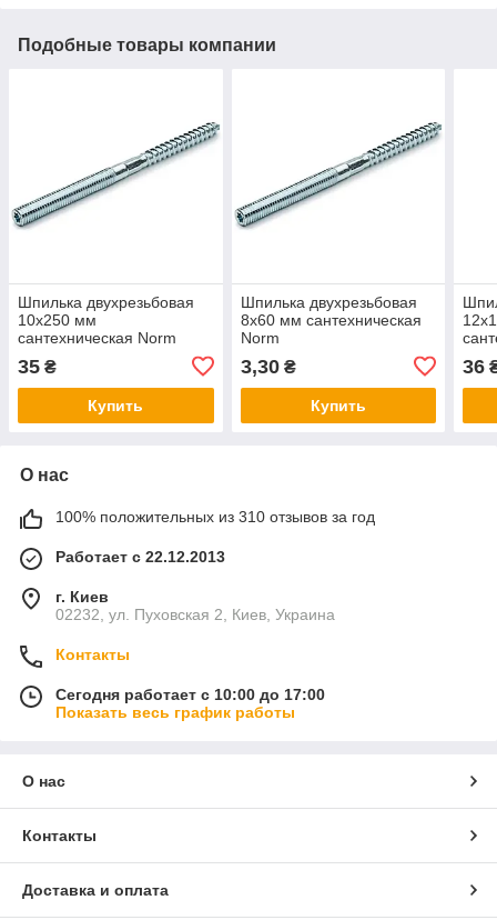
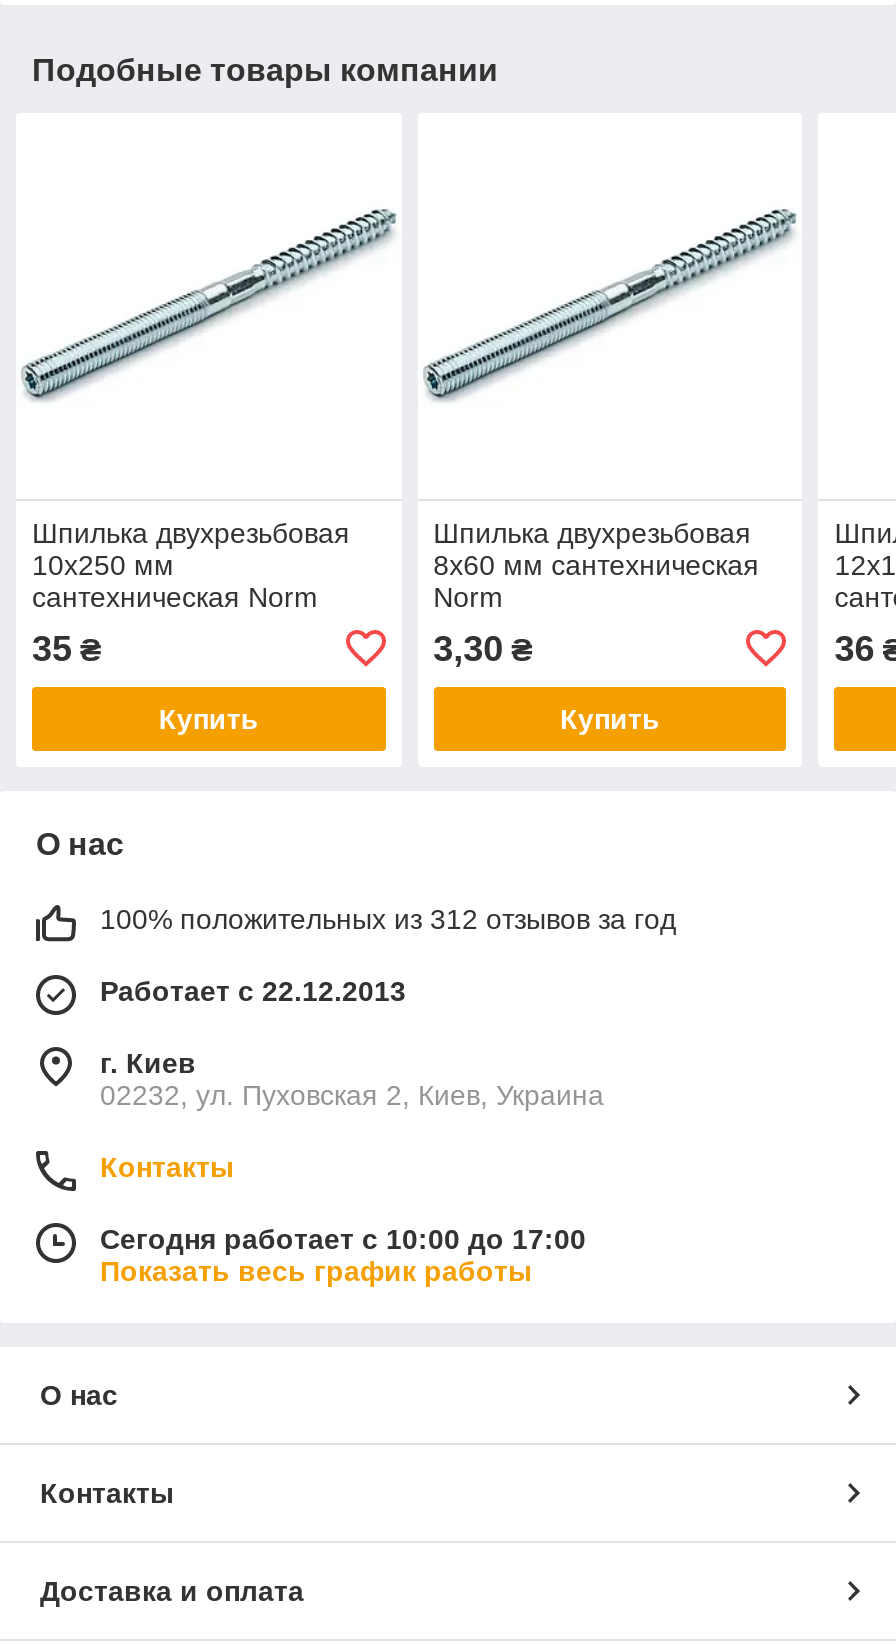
- 100% положительных из 310 отзывов за год
+ 100% положительных из 312 отзывов за год
